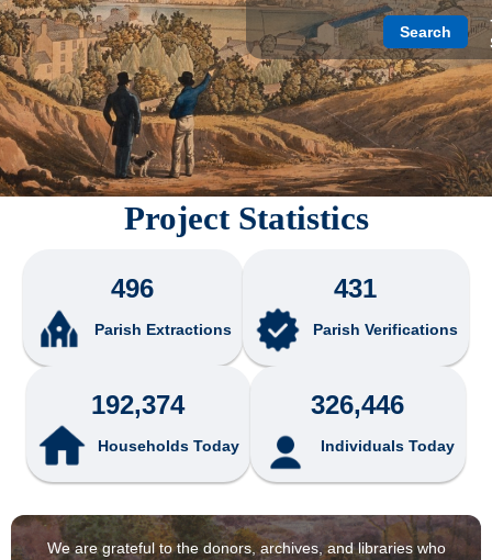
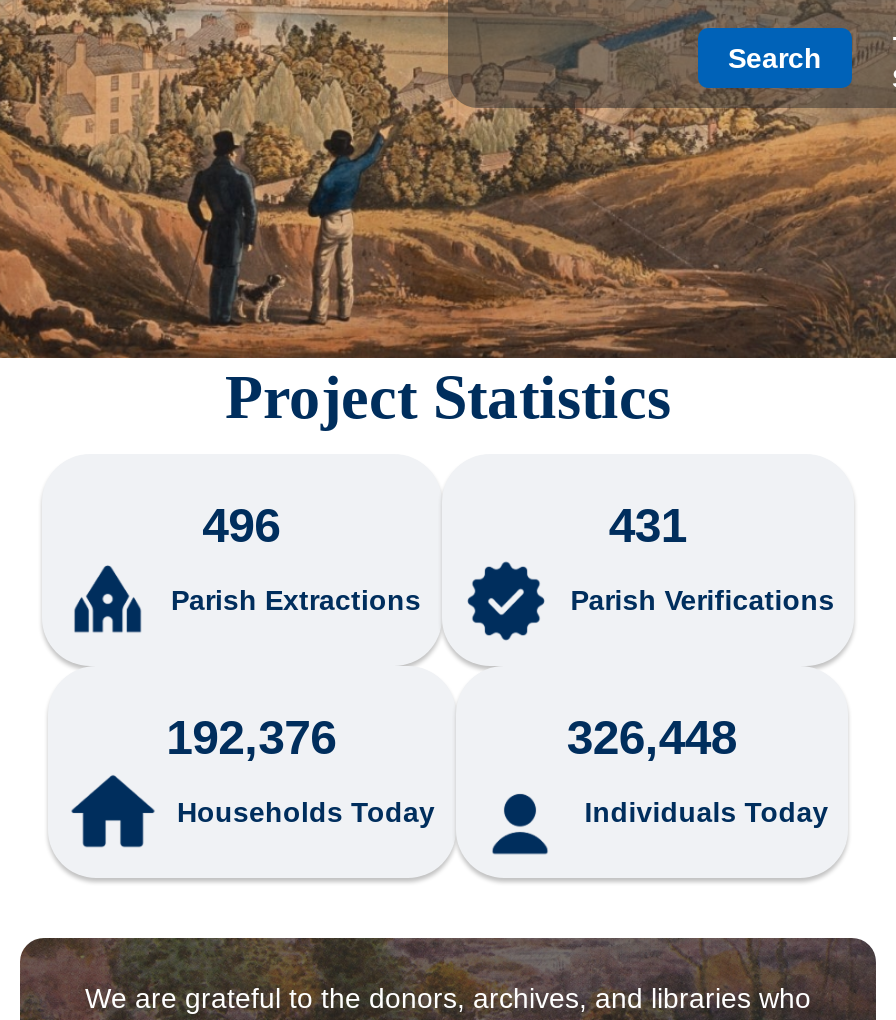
- 192,374
+ 192,376

- 326,446
+ 326,448
